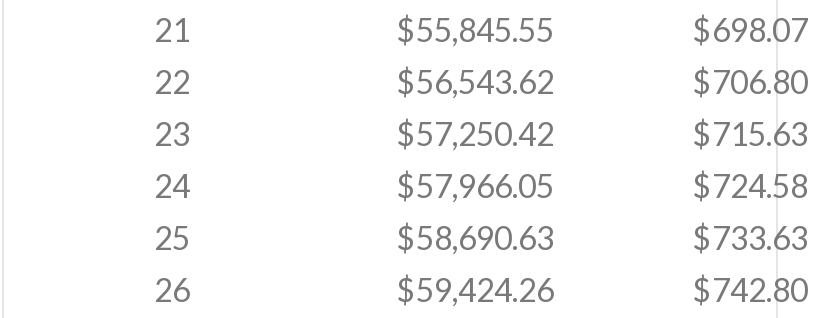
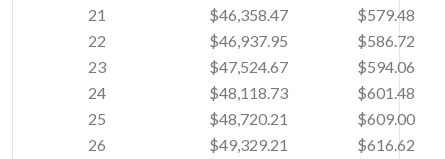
- $55,845.55
+ $46,358.47

- $698.07
+ $579.48

- $56,543.62
+ $46,937.95

- $706.80
+ $586.72

- $57,250.42
+ $47,524.67

- $715.63
+ $594.06

- $57,966.05
+ $48,118.73

- $724.58
+ $601.48

- $58,690.63
+ $48,720.21

- $733.63
+ $609.00

- $59,424.26
+ $49,329.21

- $742.80
+ $616.62
